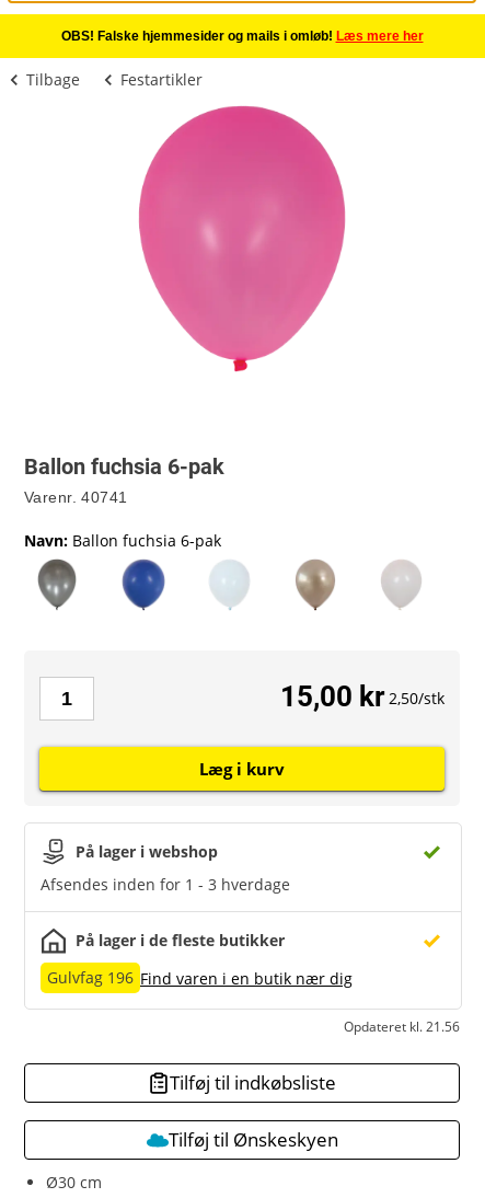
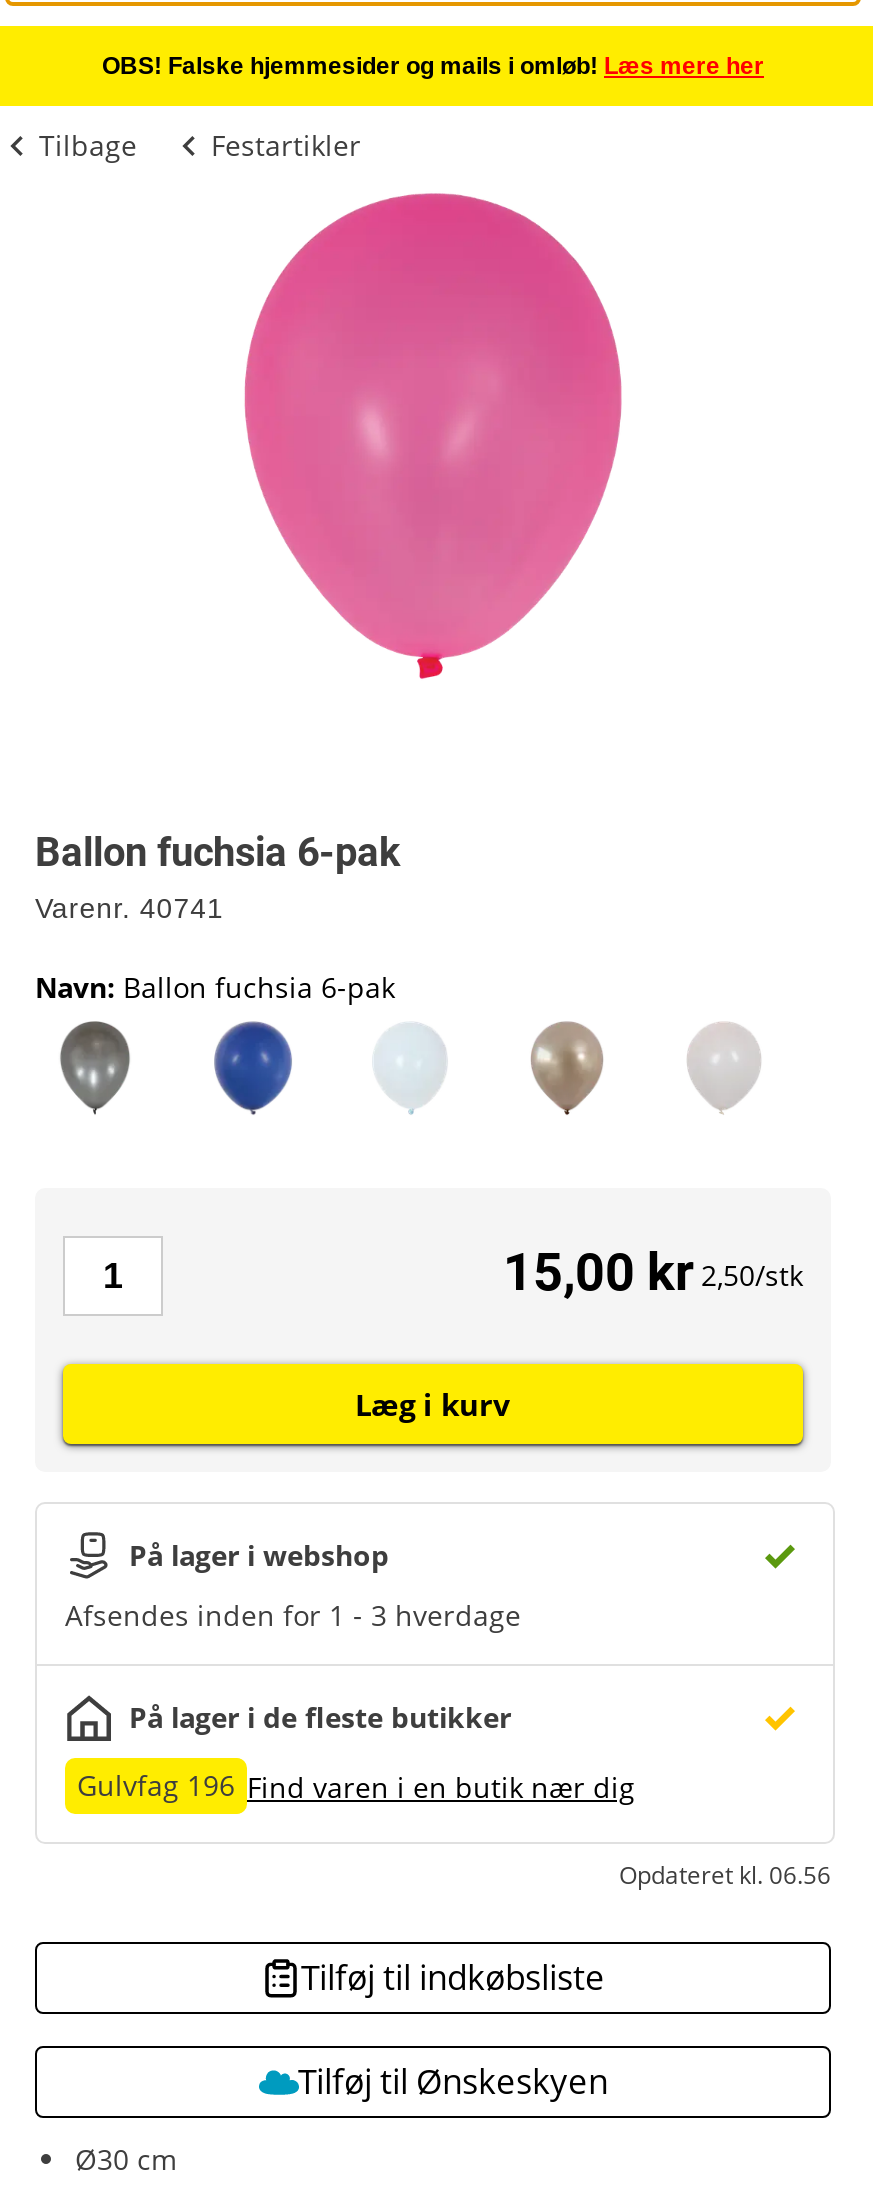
- Opdateret kl. 21.56
+ Opdateret kl. 06.56
